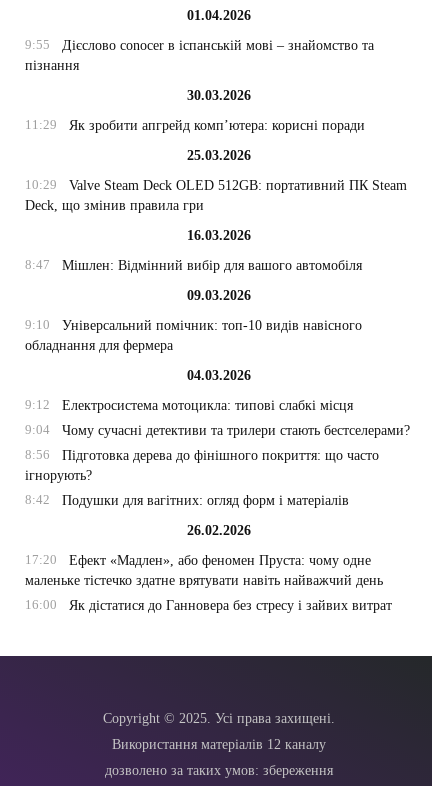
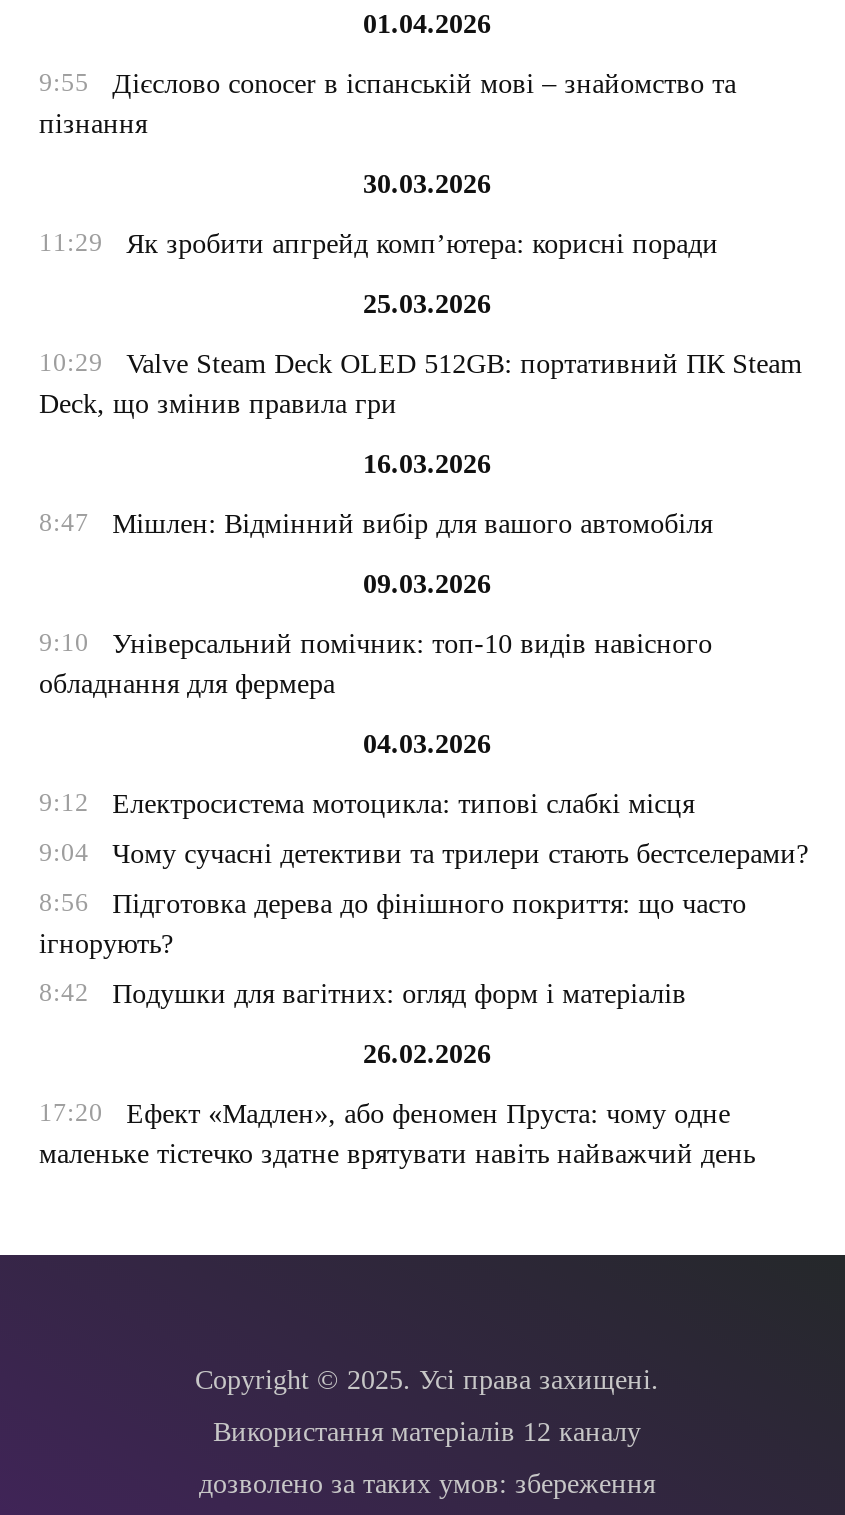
- 16:00
- Як дістатися до Ганновера без стресу і зайвих витрат
